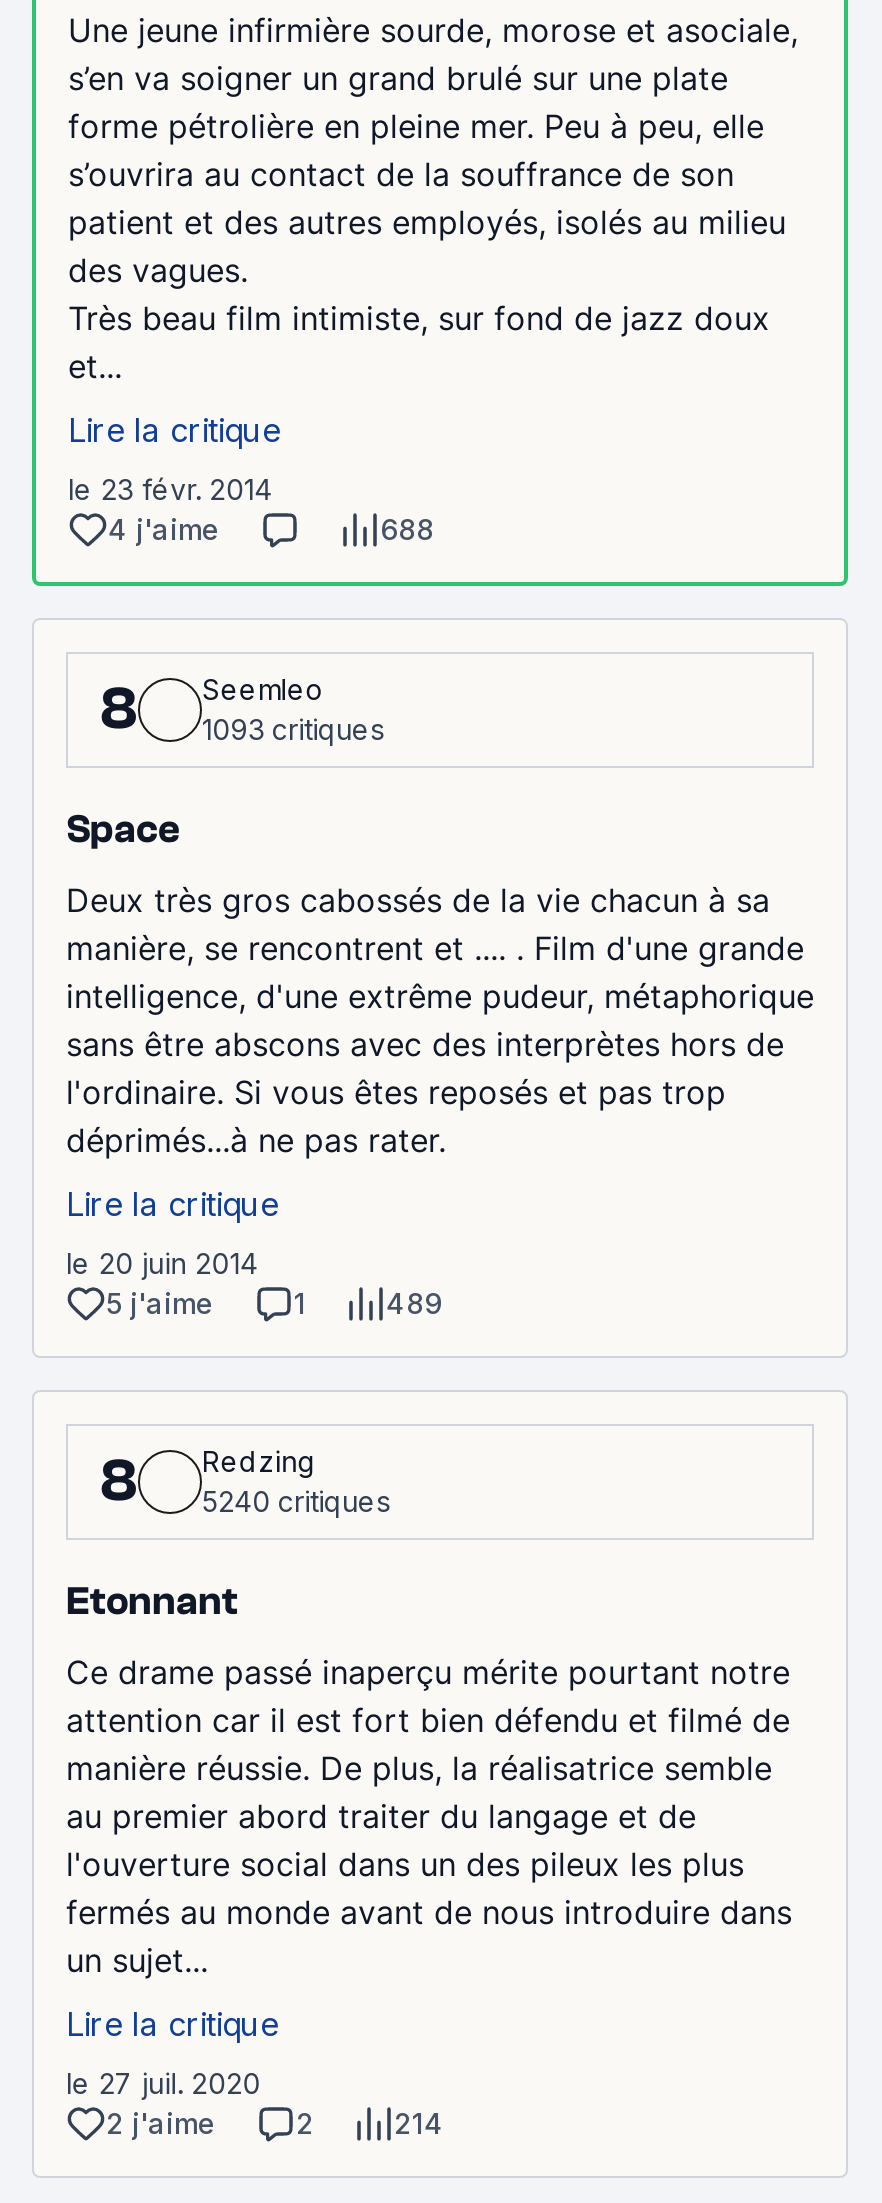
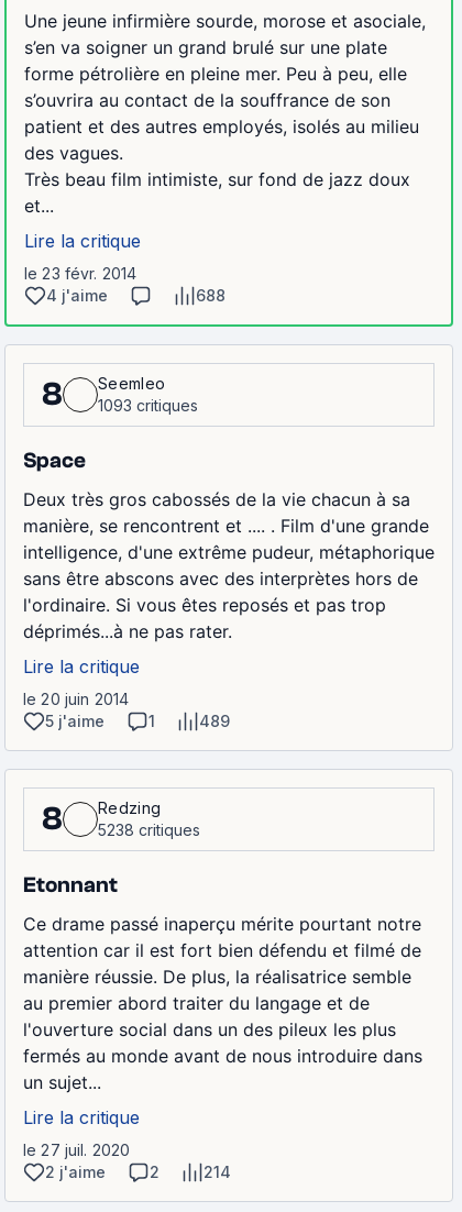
- 8 5240 critiques Redzing
+ 8 5238 critiques Redzing
